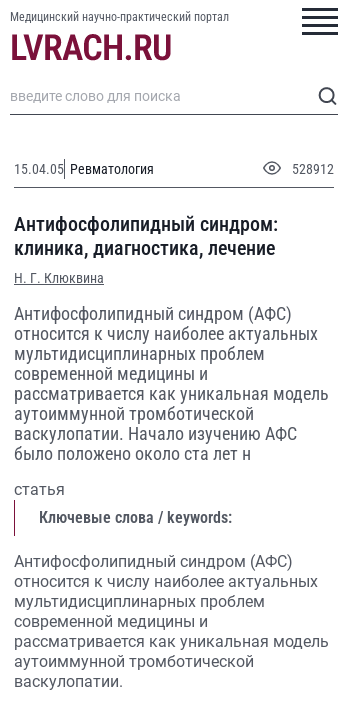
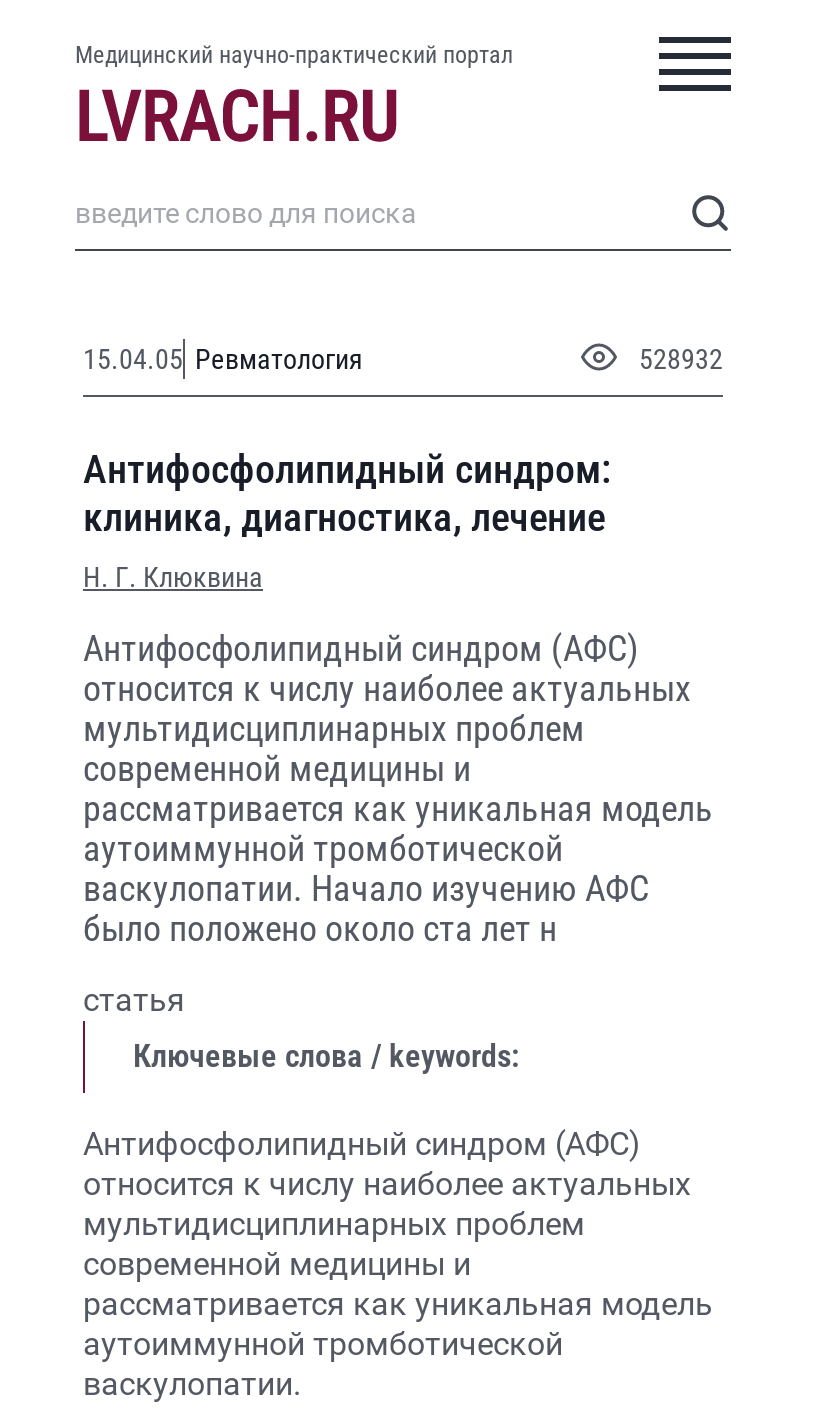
- 528912
+ 528932
